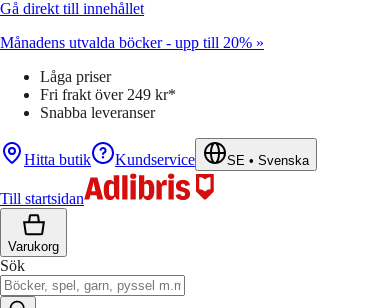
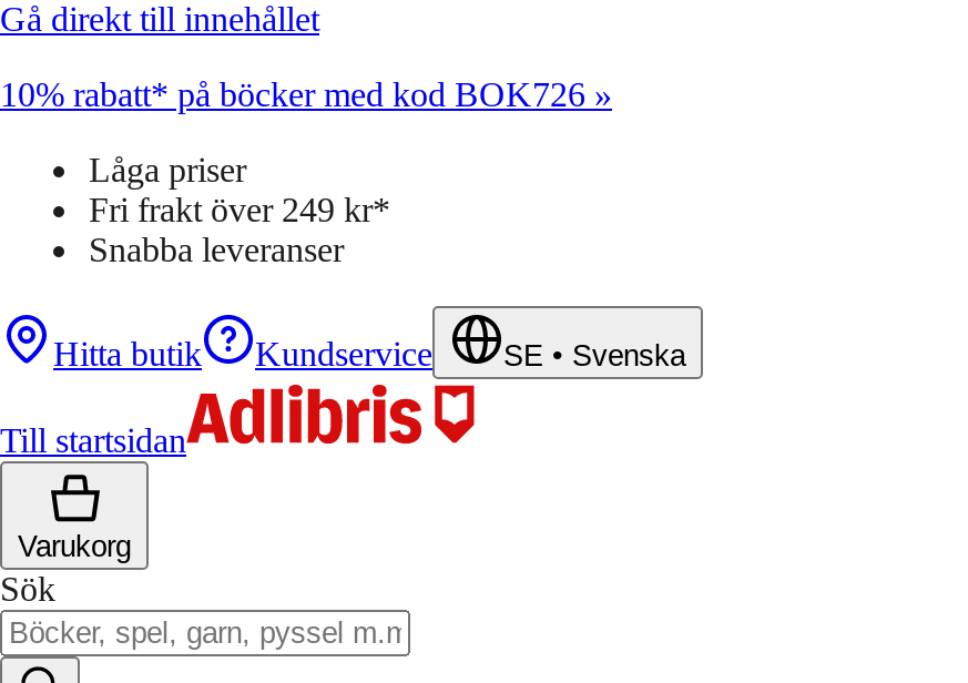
- Månadens utvalda böcker - upp till 20% »
+ 10% rabatt* på böcker med kod BOK726 »
